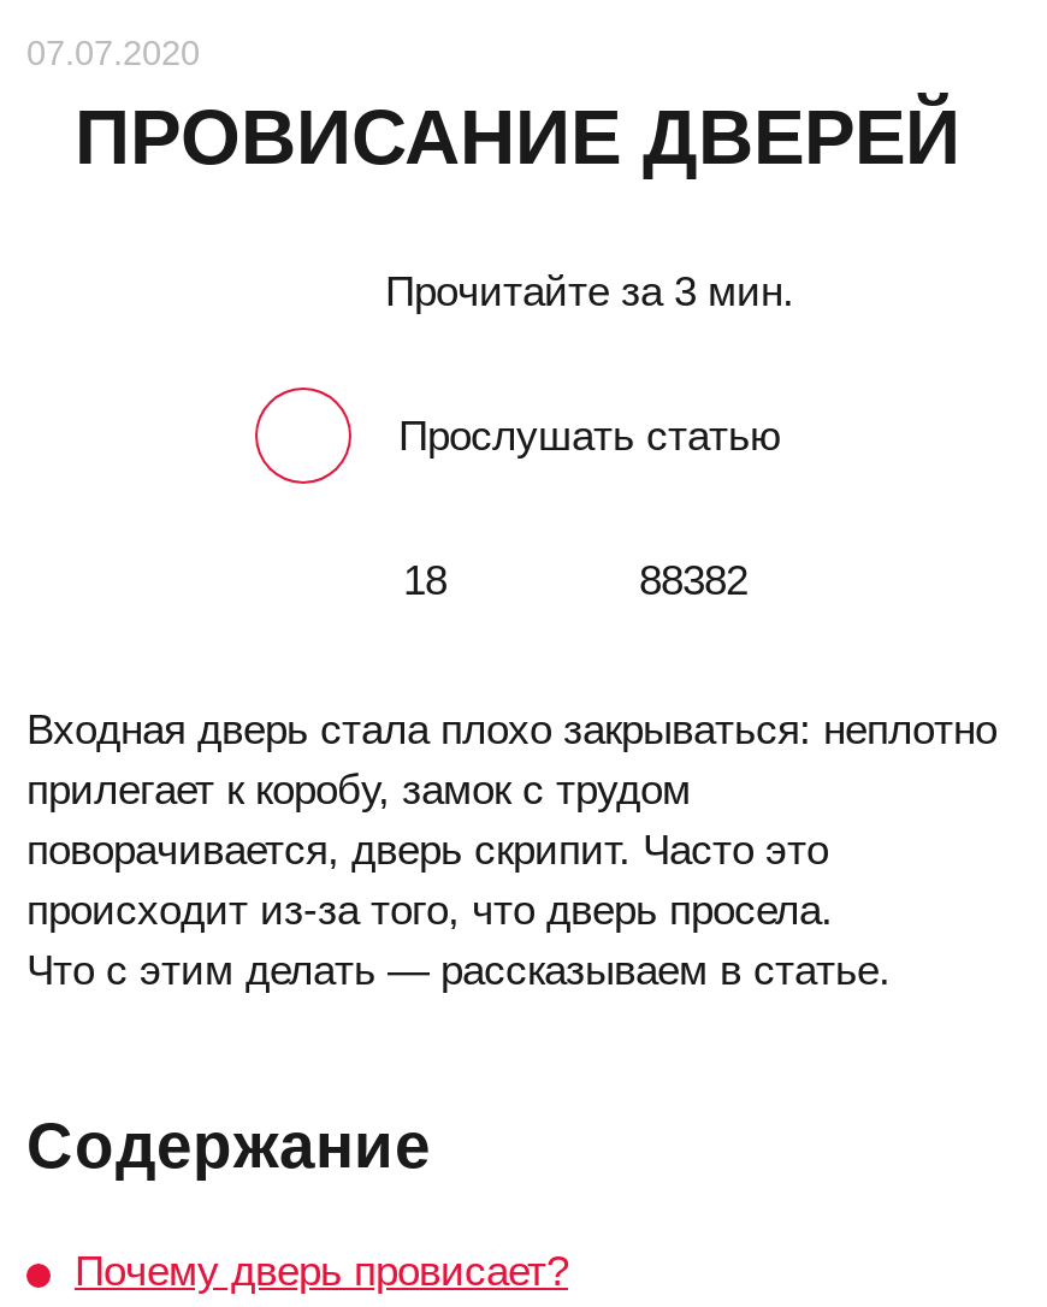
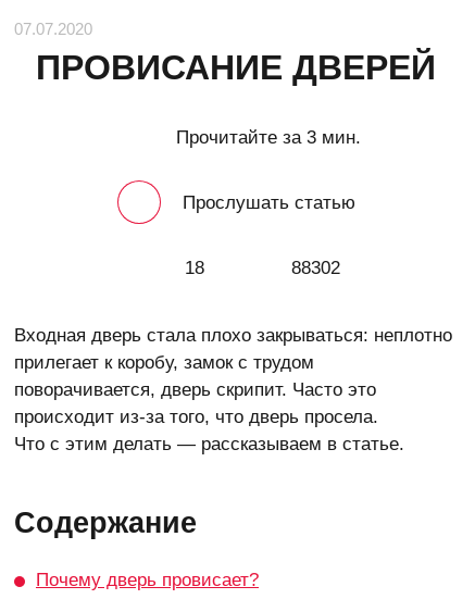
- 88382
+ 88302
